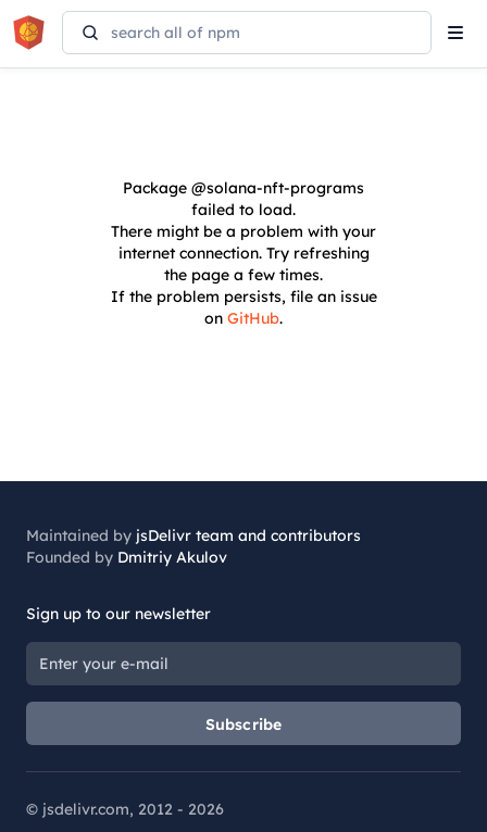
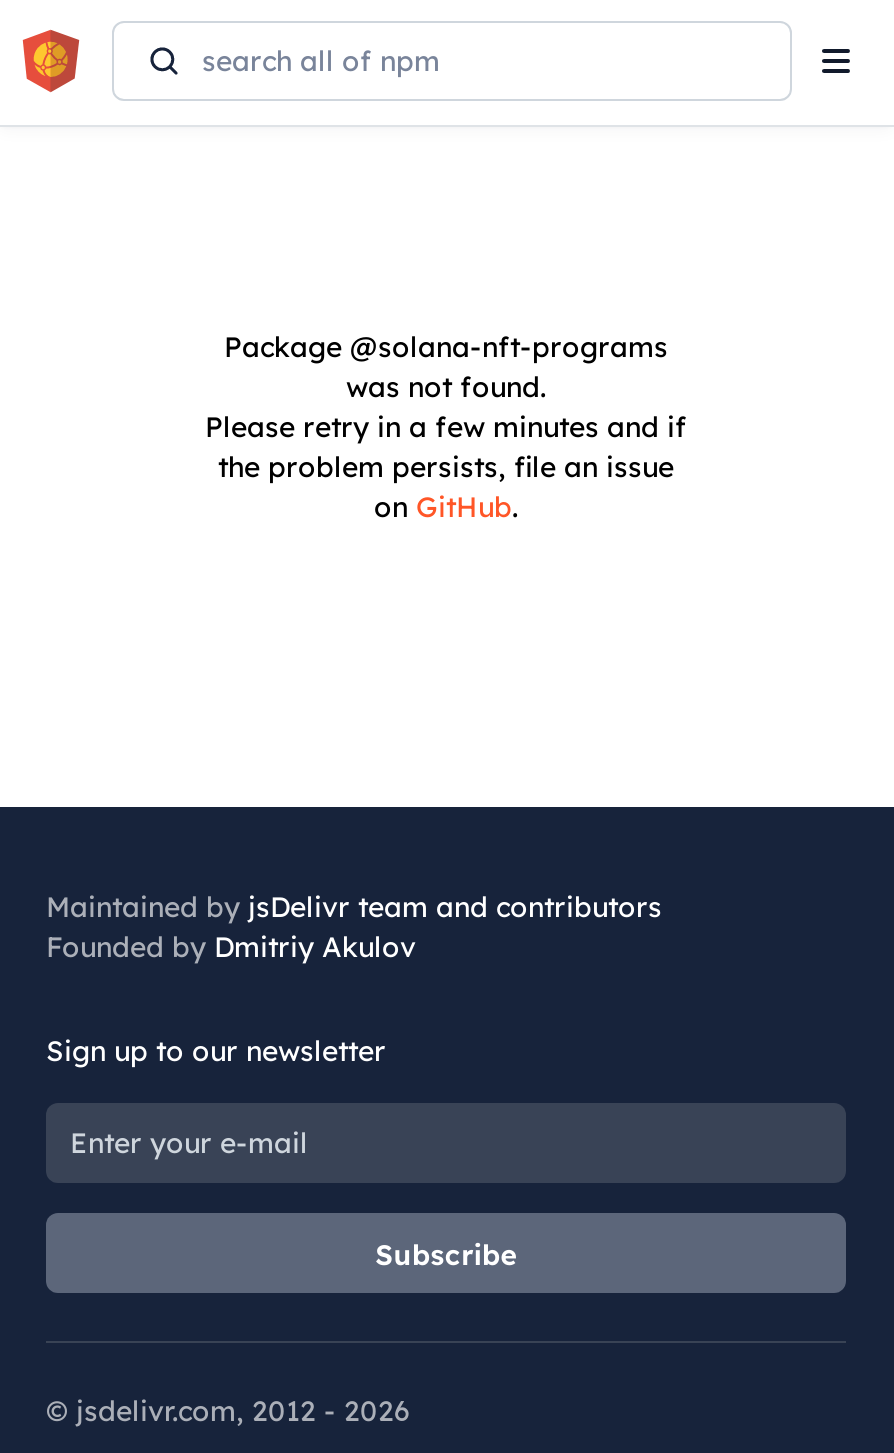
- failed to load.
- There might be a problem with your
- internet connection. Try refreshing
- the page a few times.
- If the problem persists, file an issue
+ was not found.
+ Please retry in a few minutes and if
+ the problem persists, file an issue
